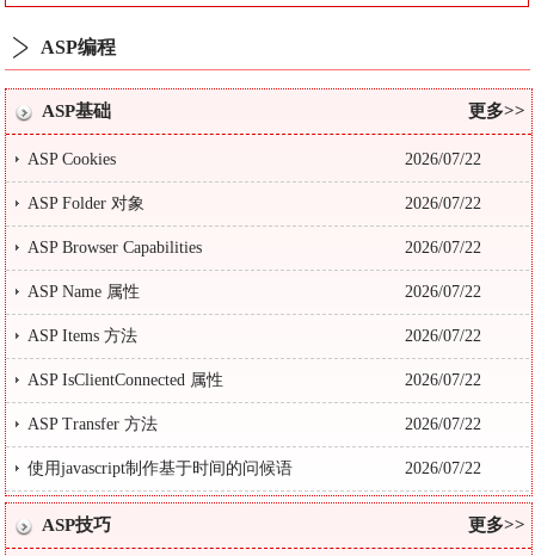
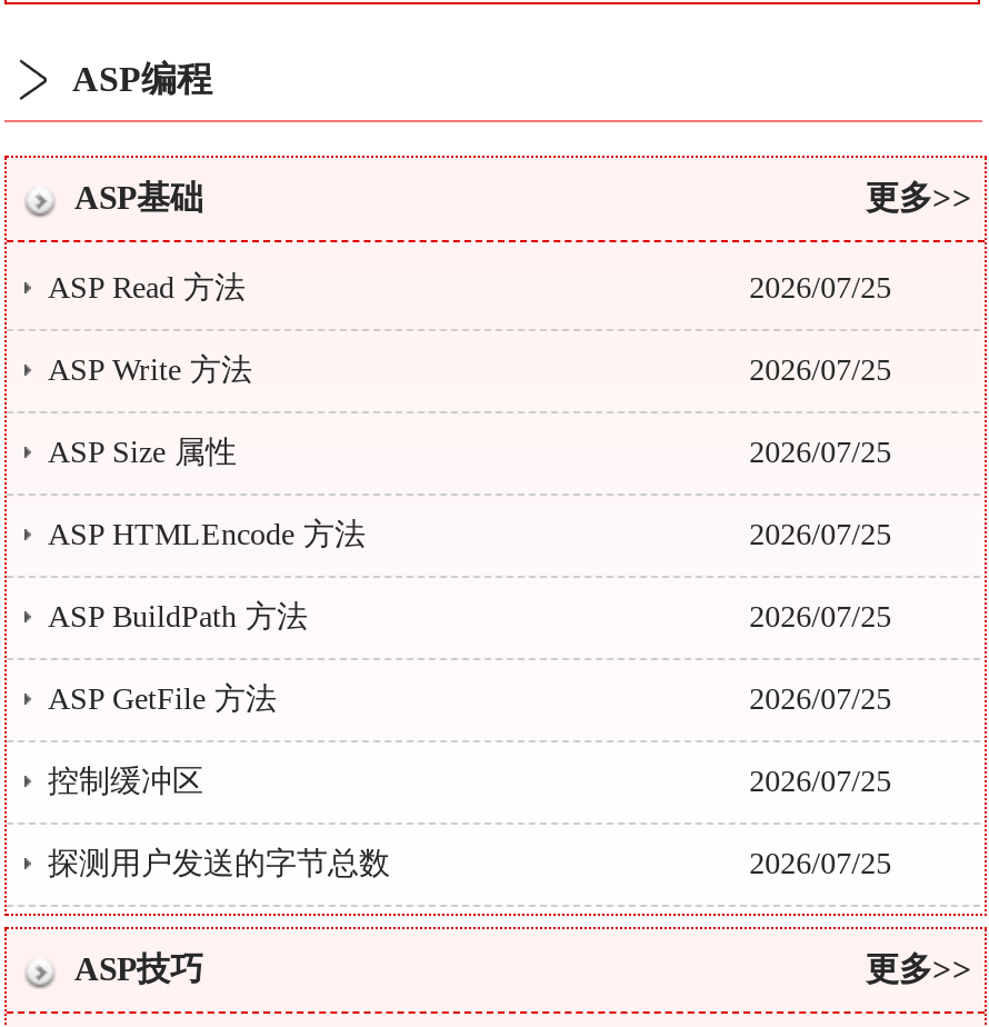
- ASP Cookies
- 2026/07/22
+ ASP Read 方法
+ 2026/07/25

- ASP Folder 对象
- 2026/07/22
+ ASP Write 方法
+ 2026/07/25

- ASP Browser Capabilities
- 2026/07/22
+ ASP Size 属性
+ 2026/07/25

- ASP Name 属性
- 2026/07/22
+ ASP HTMLEncode 方法
+ 2026/07/25

- ASP Items 方法
- 2026/07/22
+ ASP BuildPath 方法
+ 2026/07/25

- ASP IsClientConnected 属性
- 2026/07/22
+ ASP GetFile 方法
+ 2026/07/25

- ASP Transfer 方法
- 2026/07/22
+ 控制缓冲区
+ 2026/07/25

- 使用javascript制作基于时间的问候语
- 2026/07/22
+ 探测用户发送的字节总数
+ 2026/07/25
